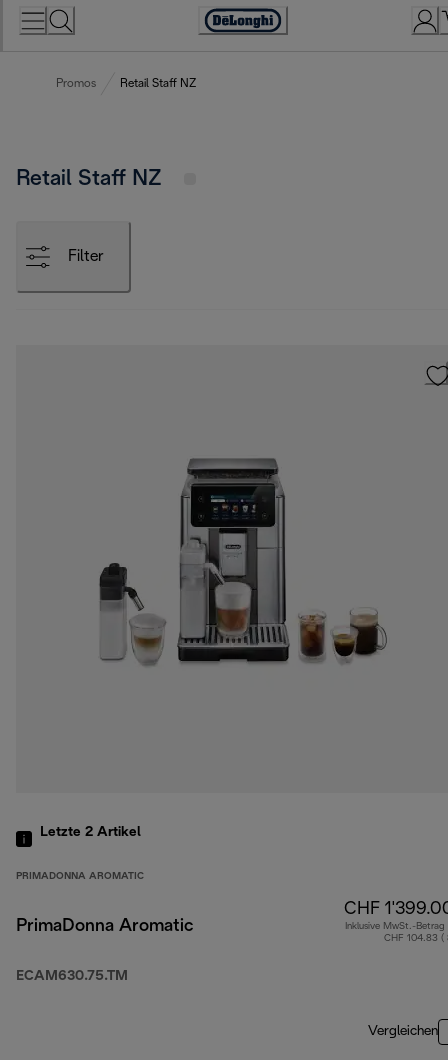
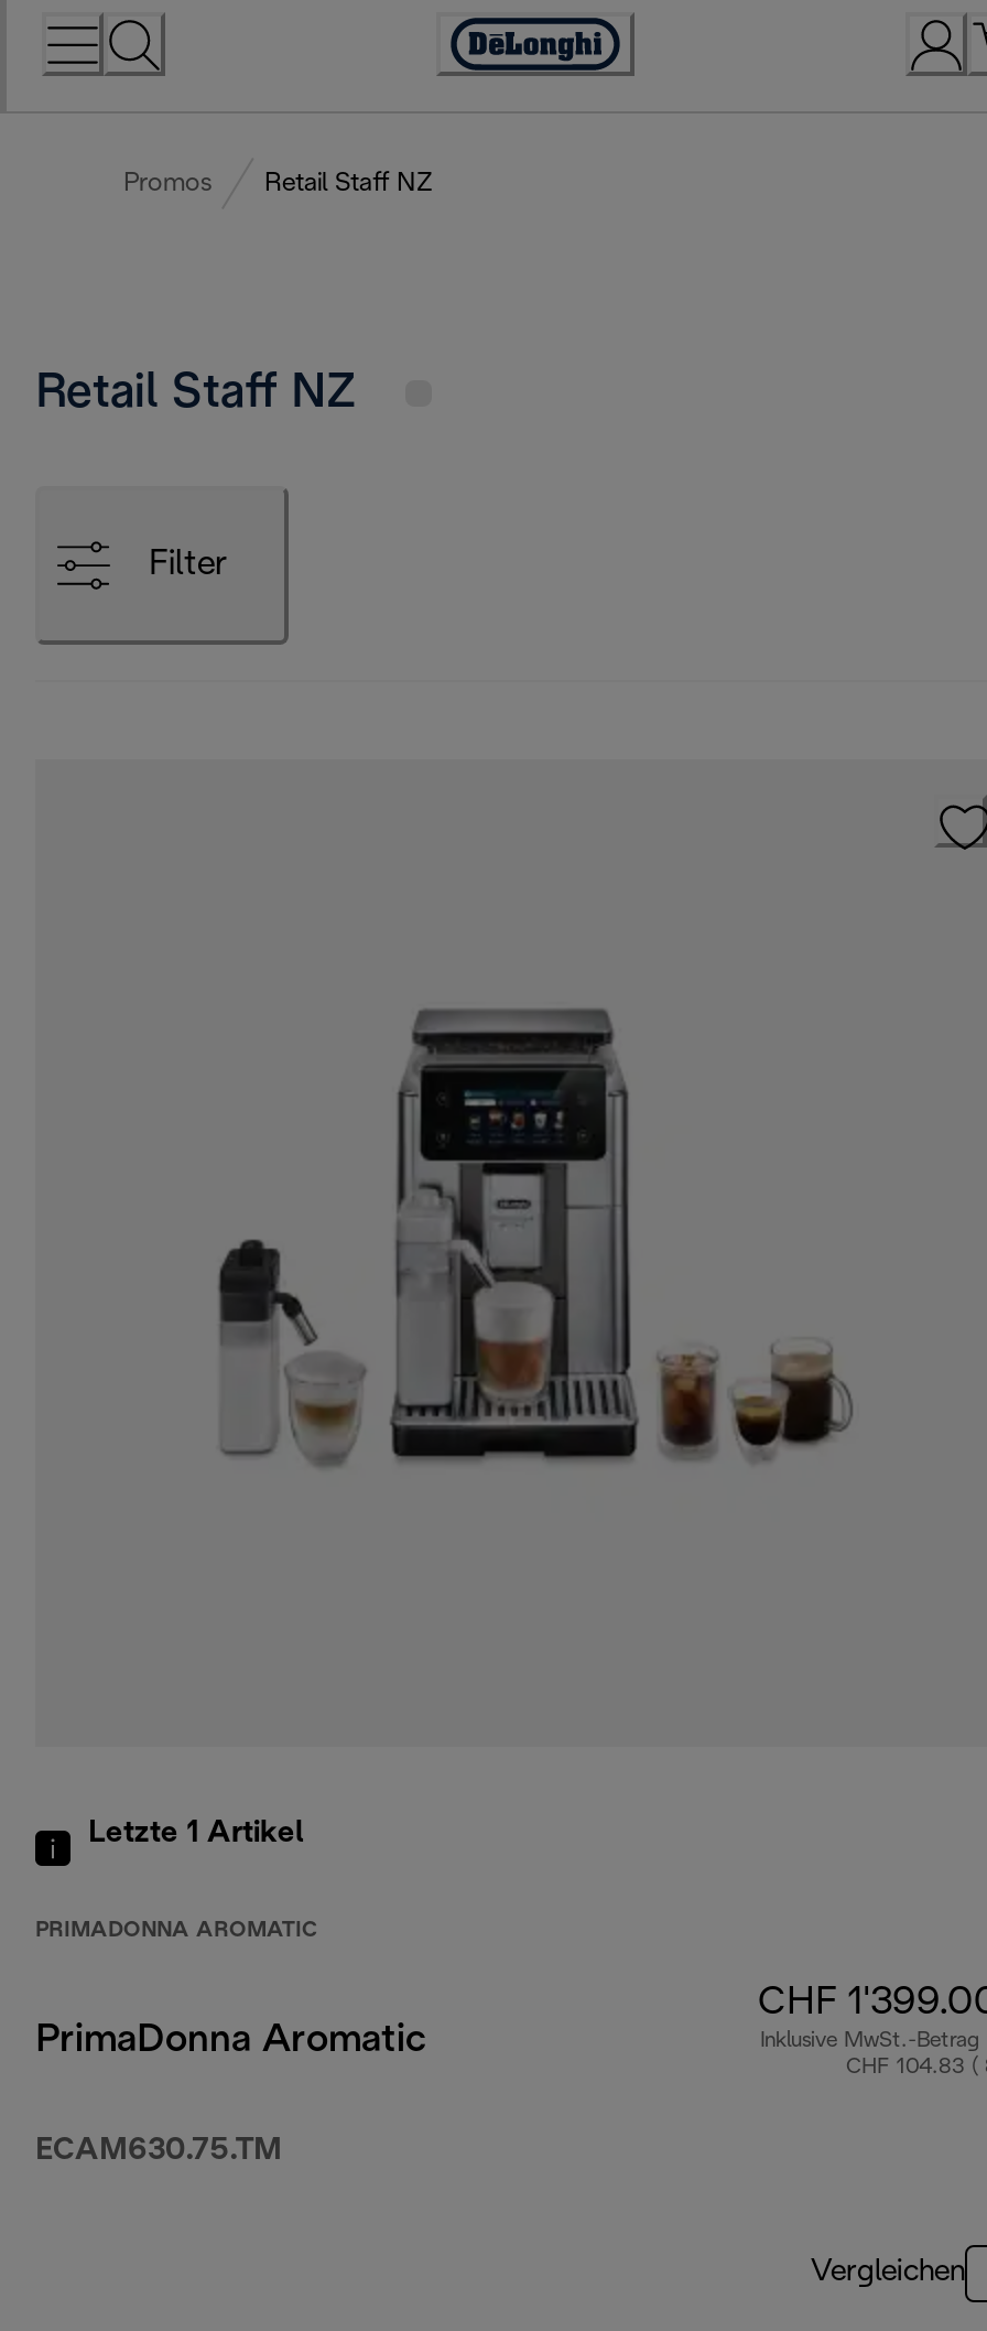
- Letzte 2 Artikel
+ Letzte 1 Artikel
